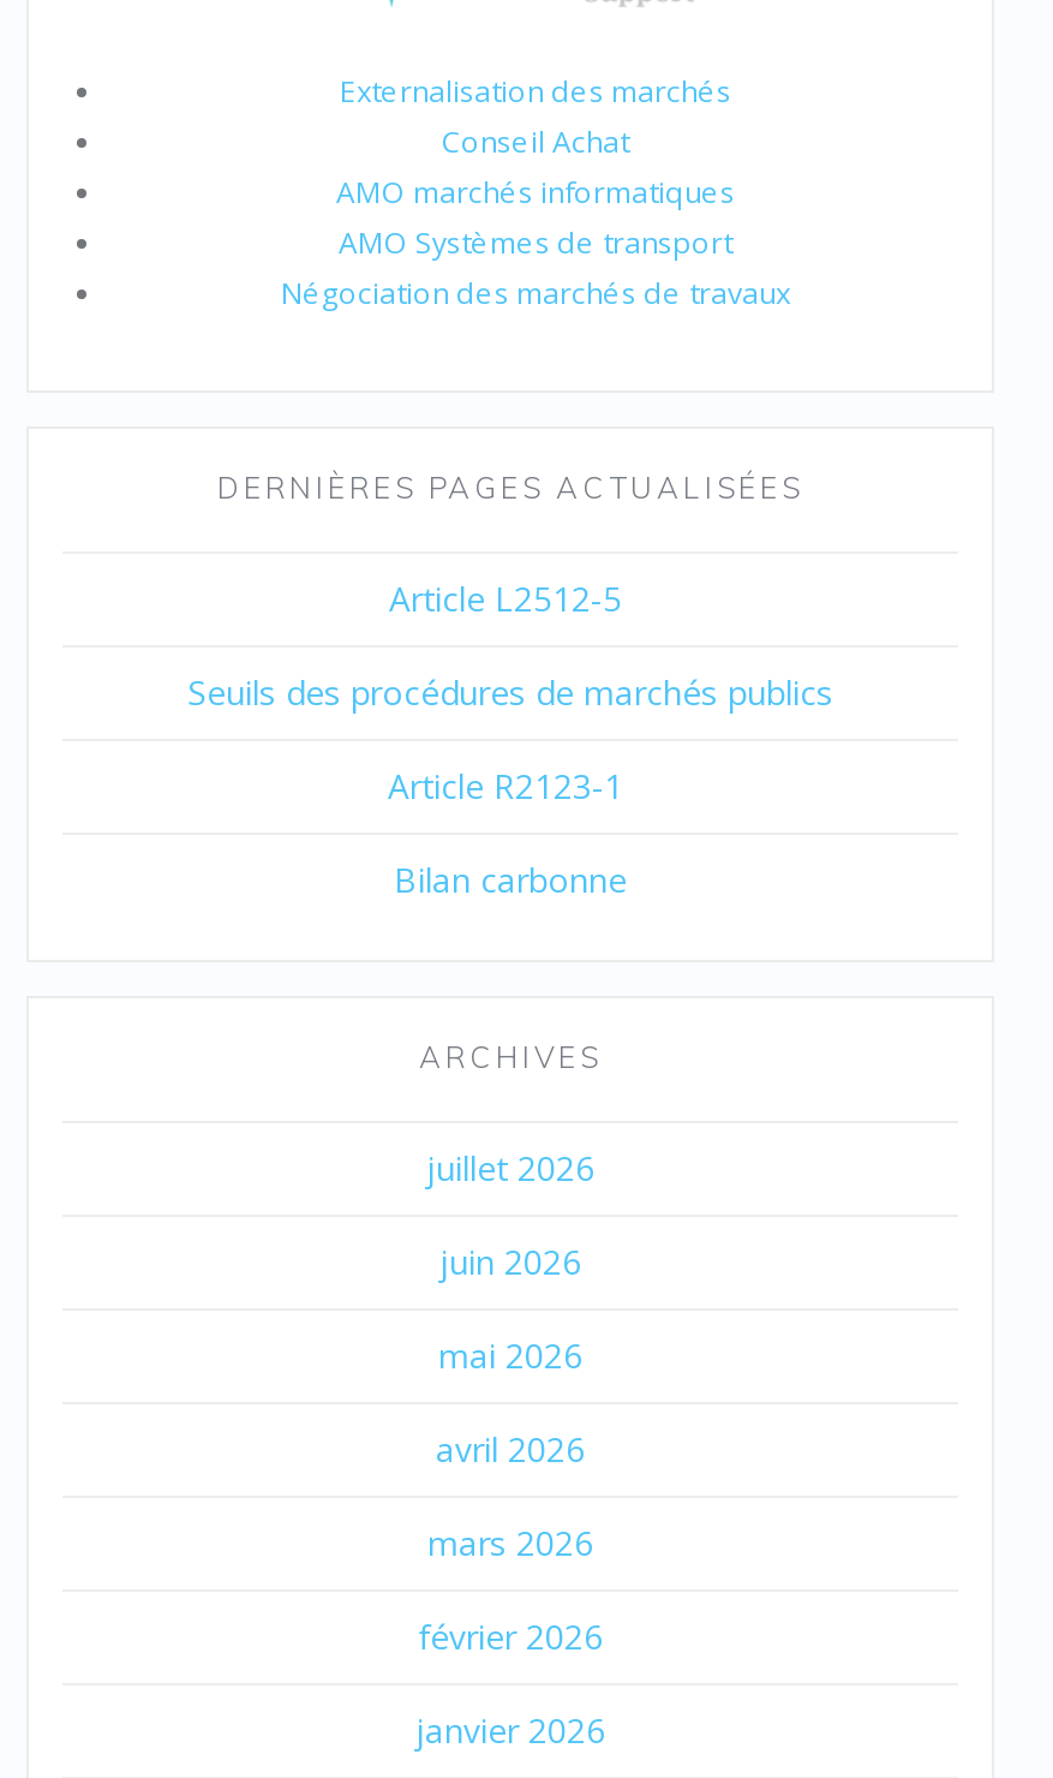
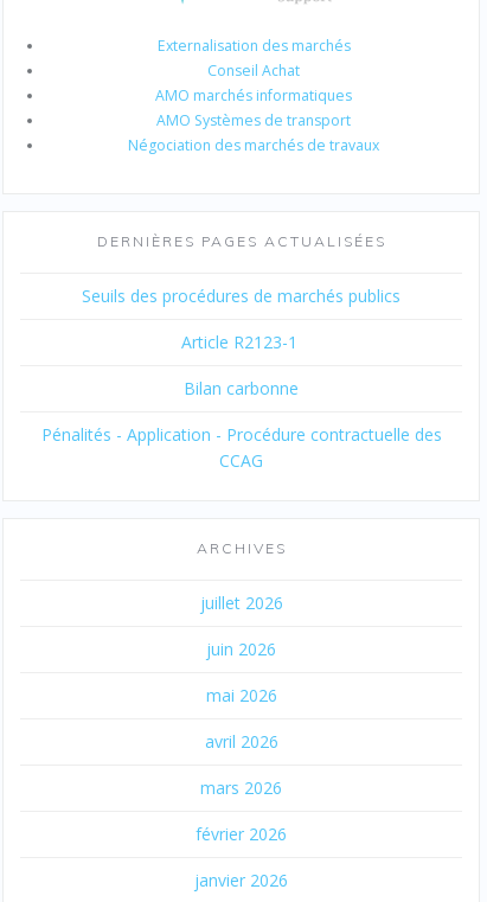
- Article L2512-5

moved up: Seuils des procédures de marchés publics | Article R2123-1 | Bilan carbonne

+ Pénalités - Application - Procédure contractuelle des
+ CCAG
